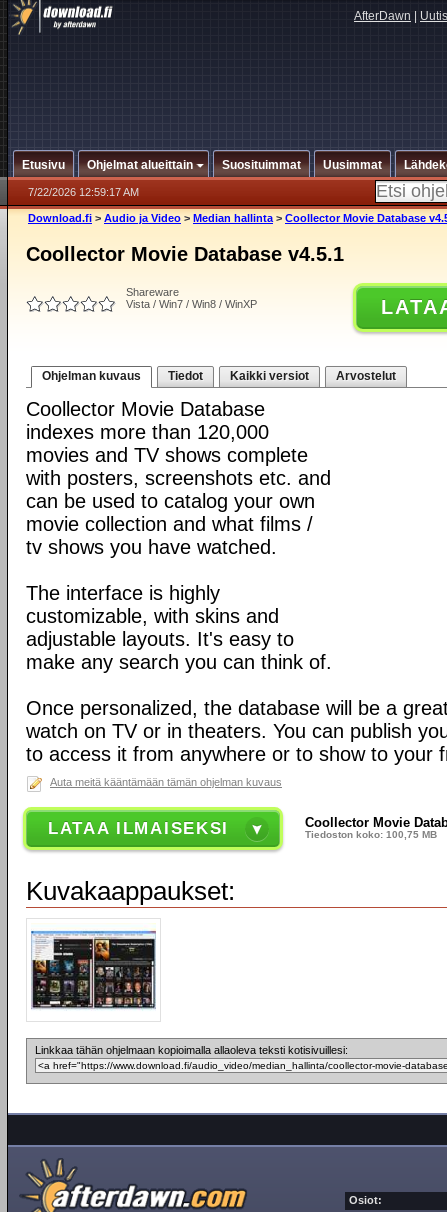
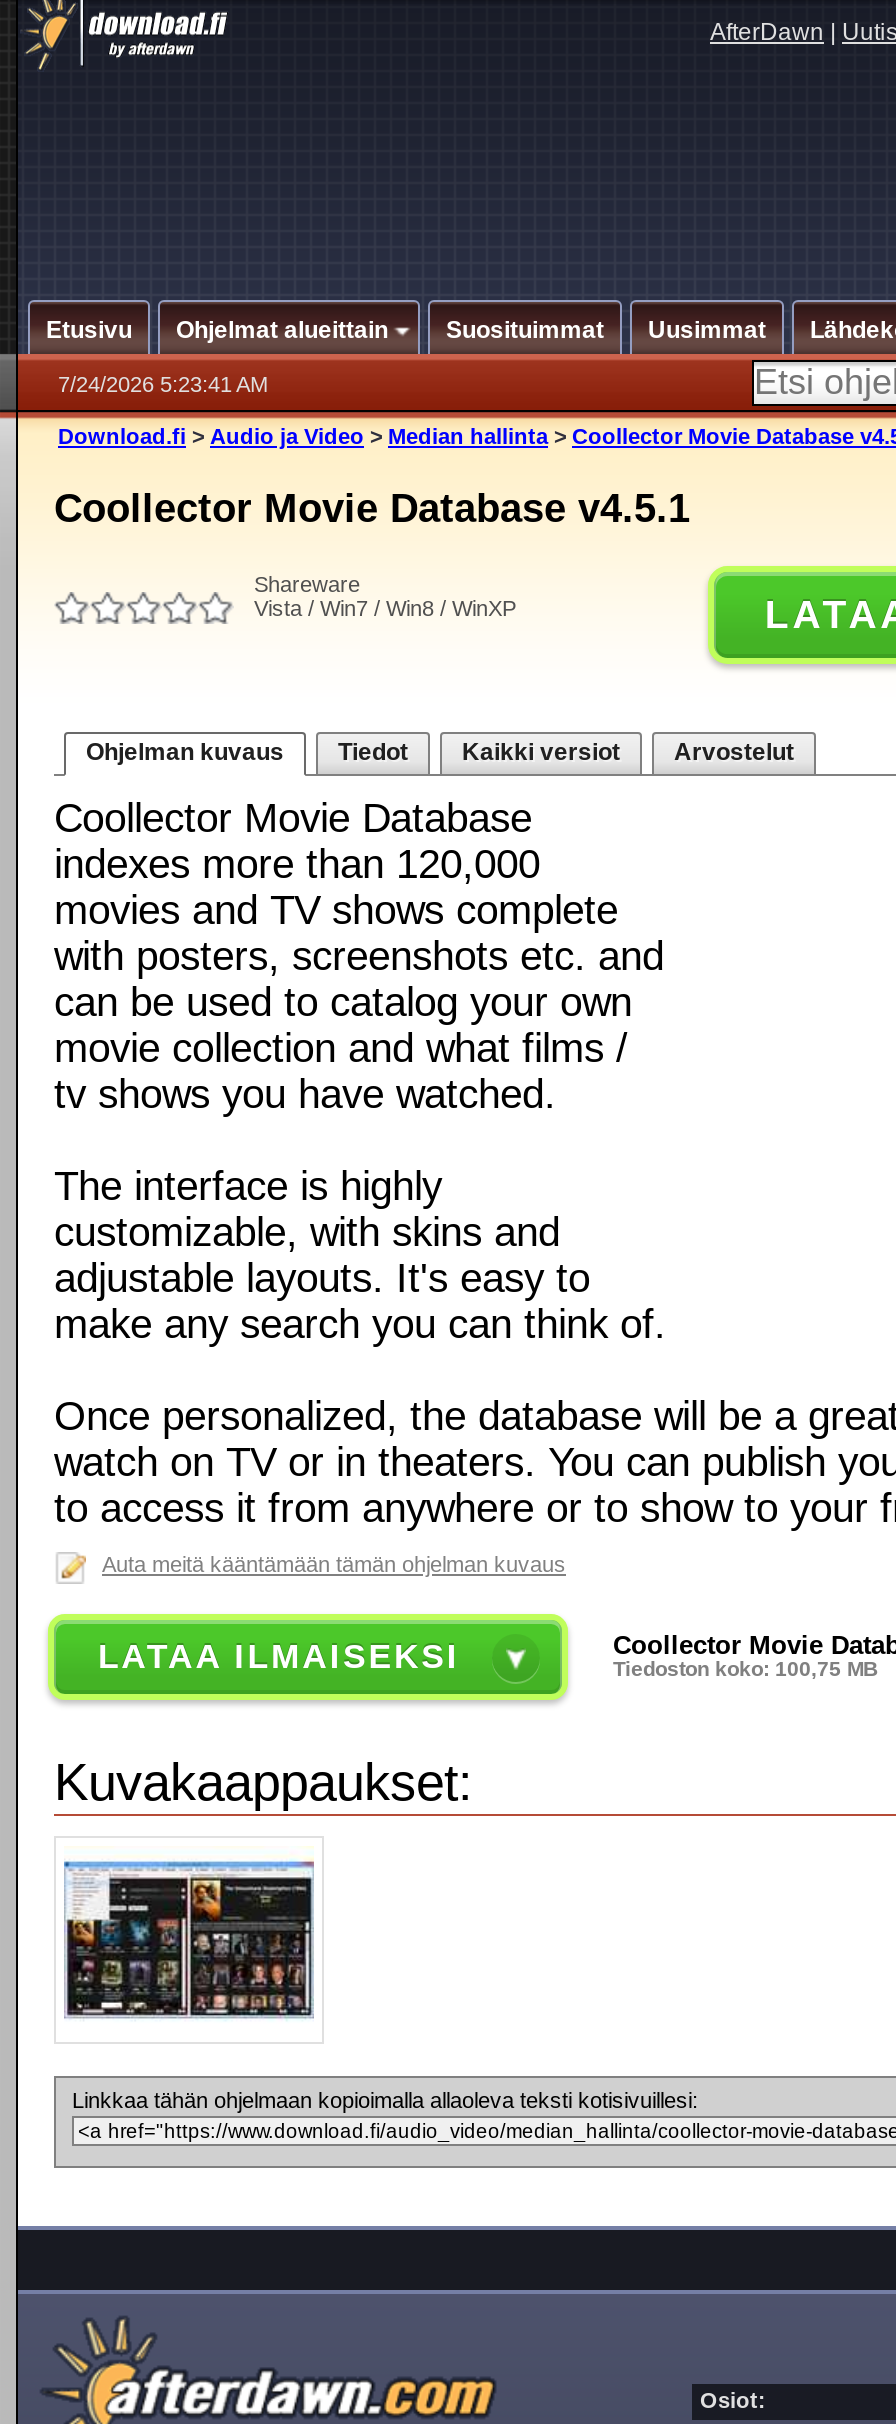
- 7/22/2026 12:59:17 AM
+ 7/24/2026 5:23:41 AM
